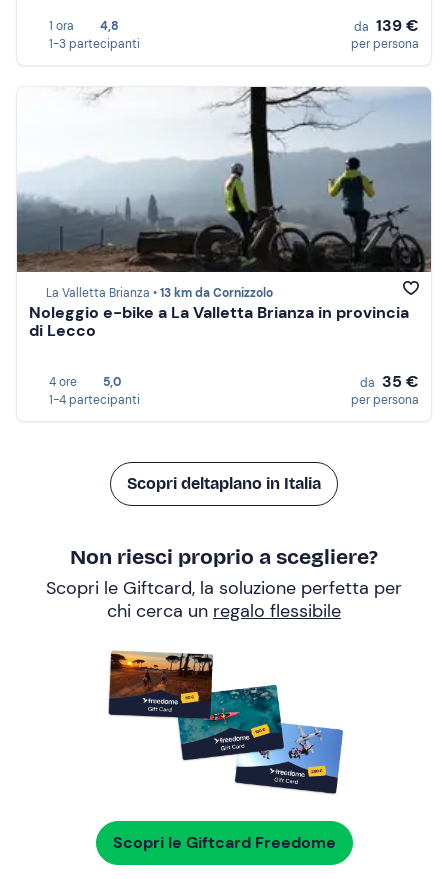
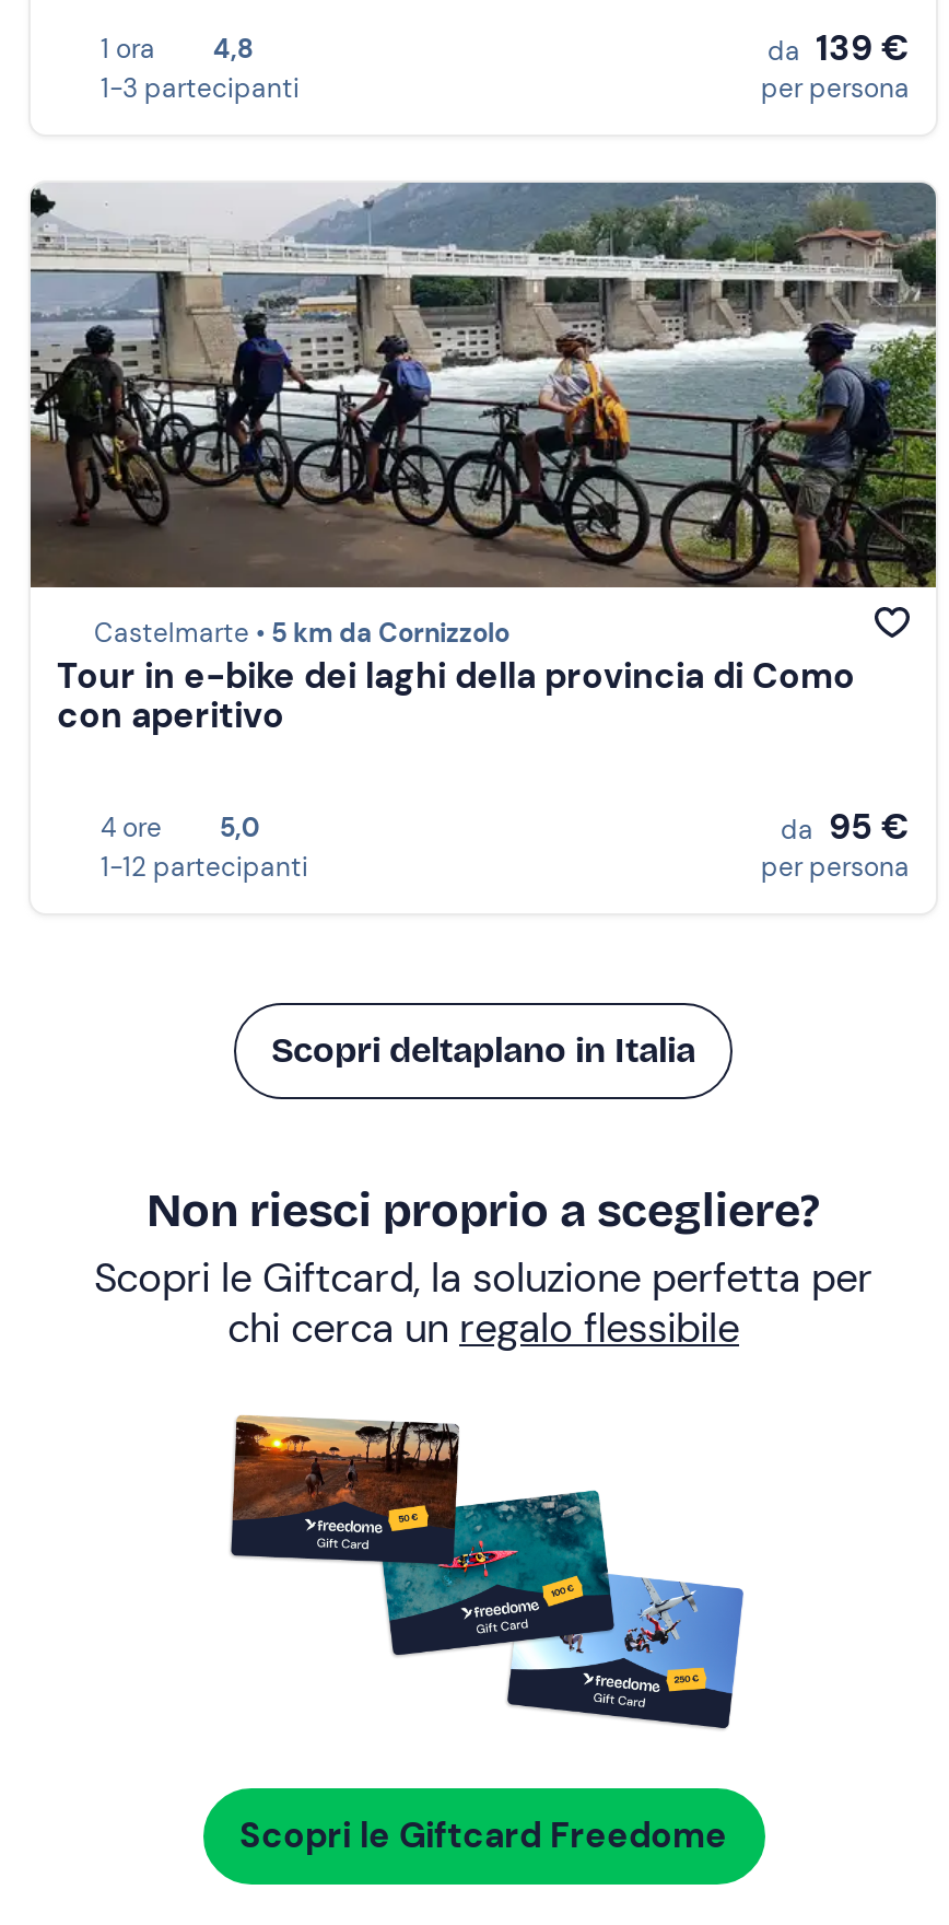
- [image]
- La Valletta Brianza • 13 km da Cornizzolo
- Noleggio e-bike a La Valletta Brianza in provincia
- di Lecco
+ [image]
+ Castelmarte • 5 km da Cornizzolo
+ Tour in e-bike dei laghi della provincia di Como
+ con aperitivo

- da 35 €
+ da 95 €

- 1-4 partecipanti
+ 1-12 partecipanti
